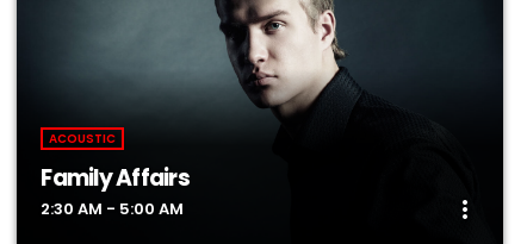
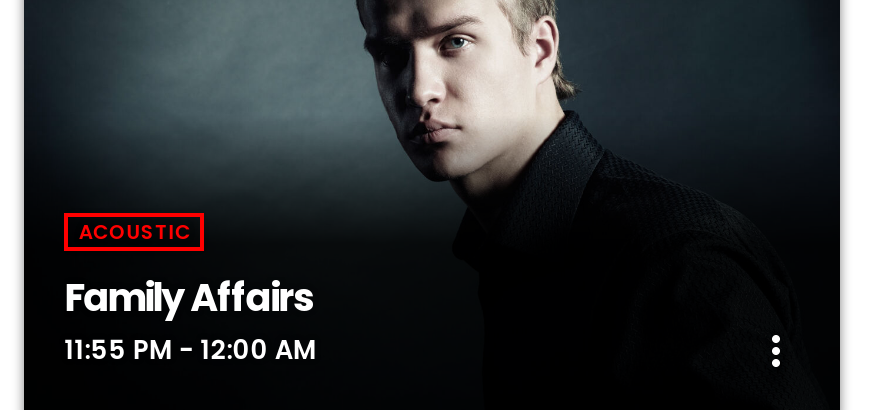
- 2:30 AM - 5:00 AM
+ 11:55 PM - 12:00 AM
